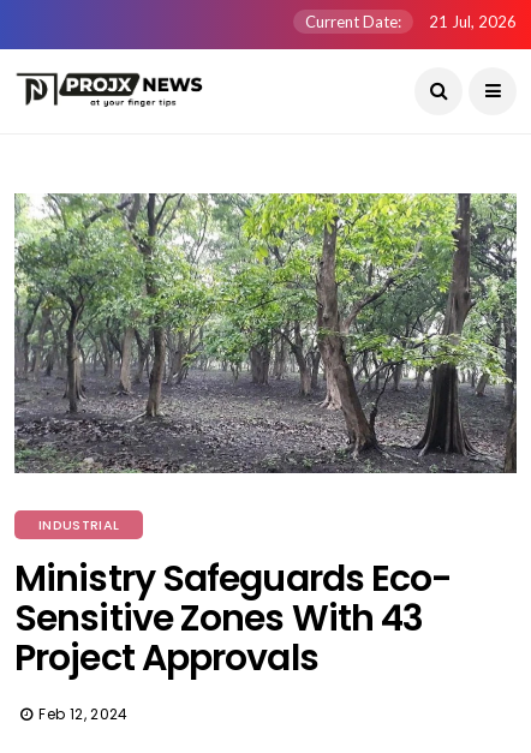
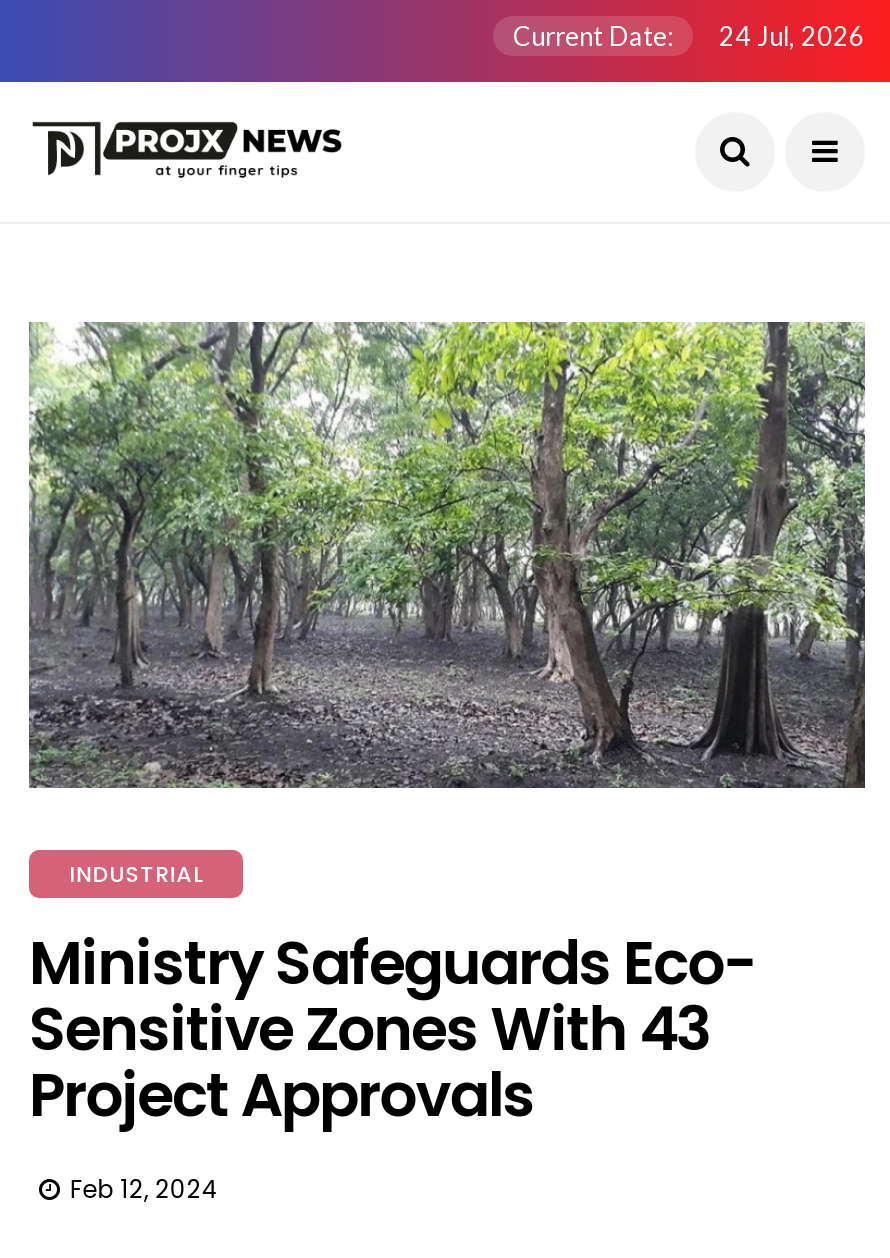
- Current Date: 21 Jul, 2026
+ Current Date: 24 Jul, 2026
